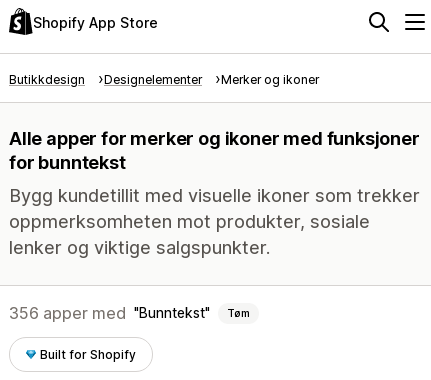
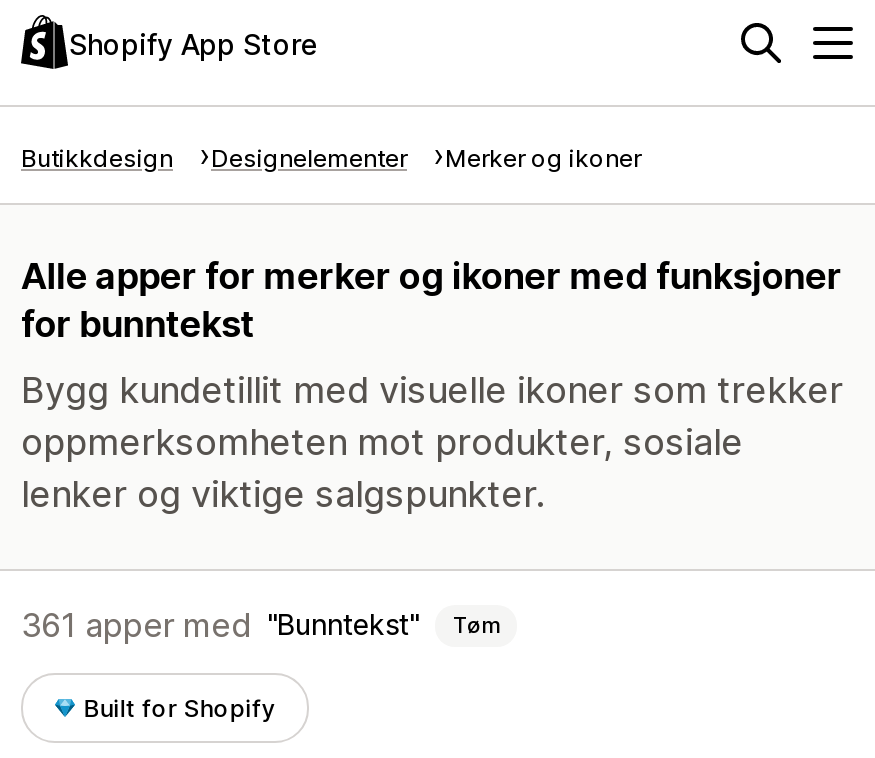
- 356 apper med Bunntekst Tøm
+ 361 apper med Bunntekst Tøm
